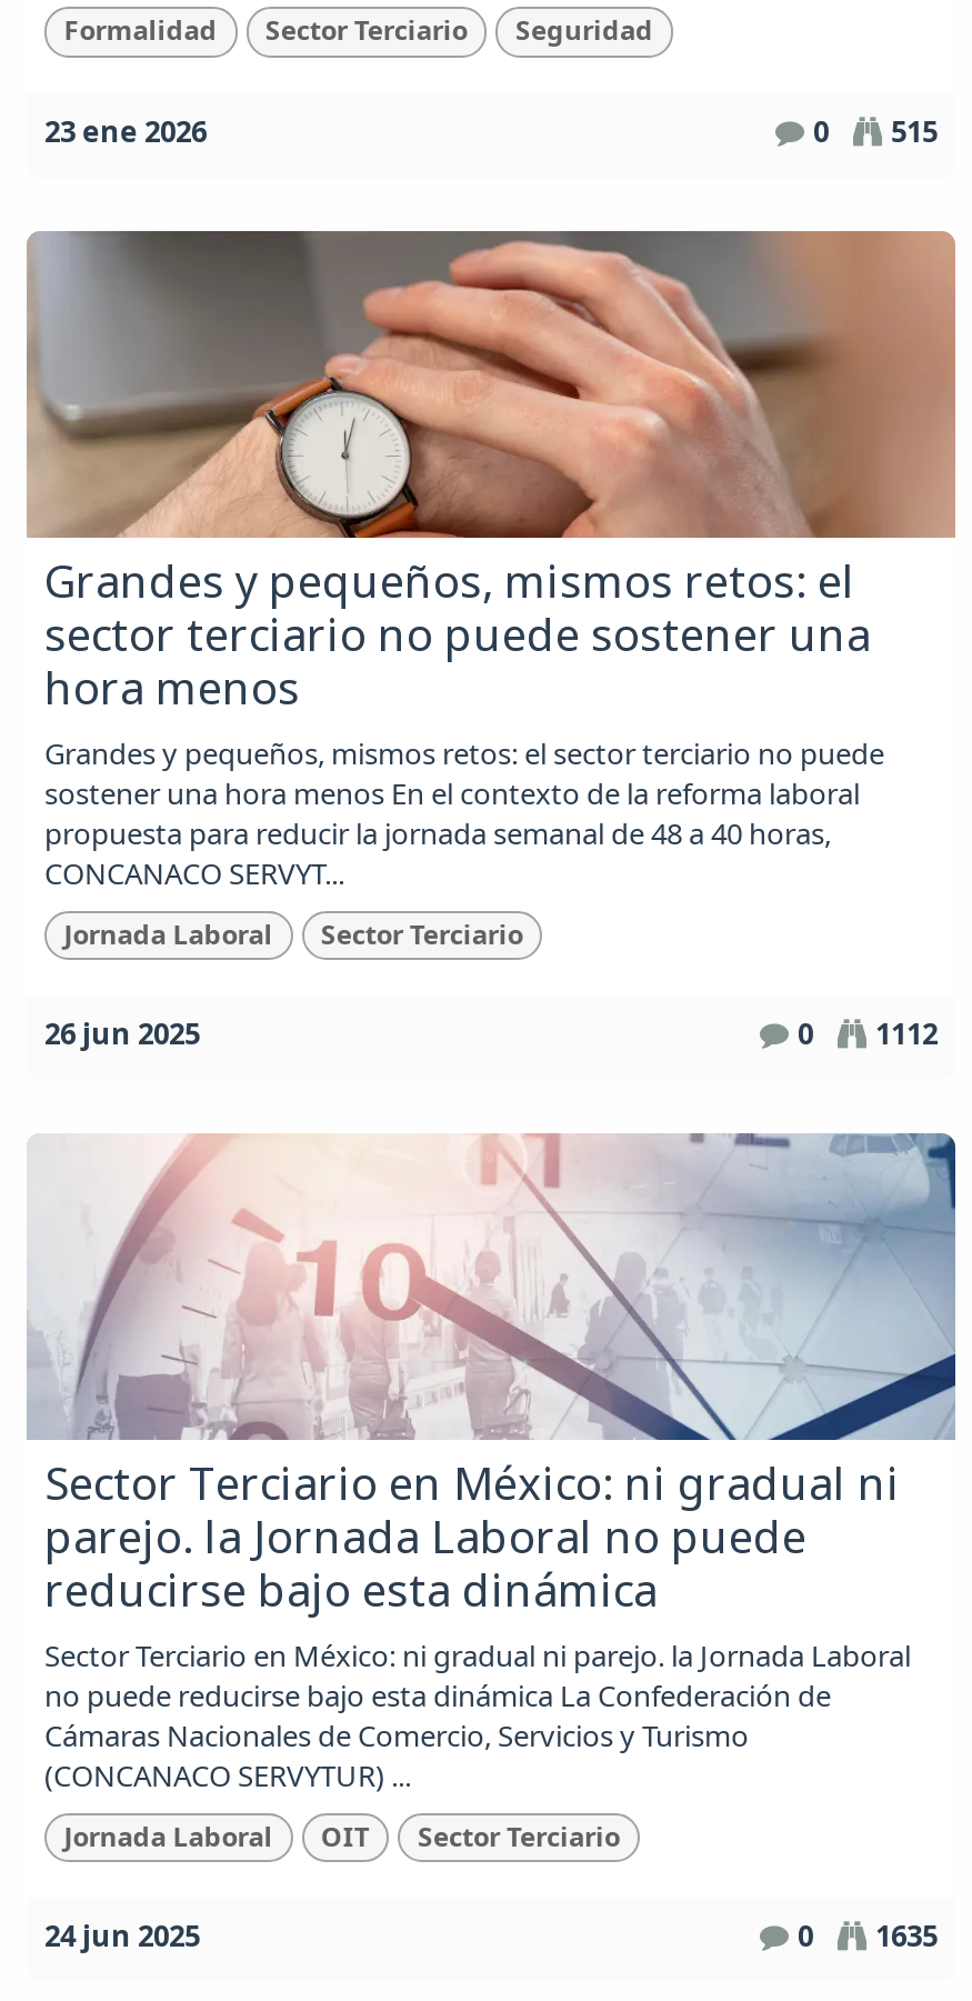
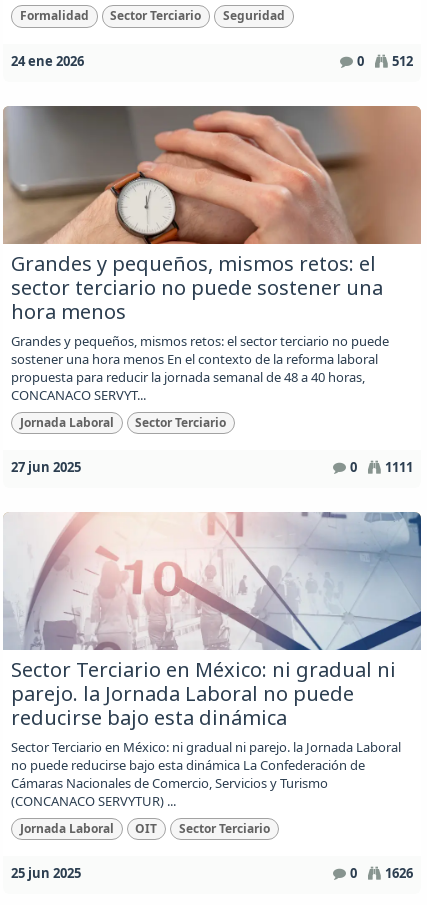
- 23 ene 2026
+ 24 ene 2026

- 0 515
+ 0 512

- 26 jun 2025
+ 27 jun 2025

- 0 1112
+ 0 1111

- 24 jun 2025
+ 25 jun 2025

- 0 1635
+ 0 1626
